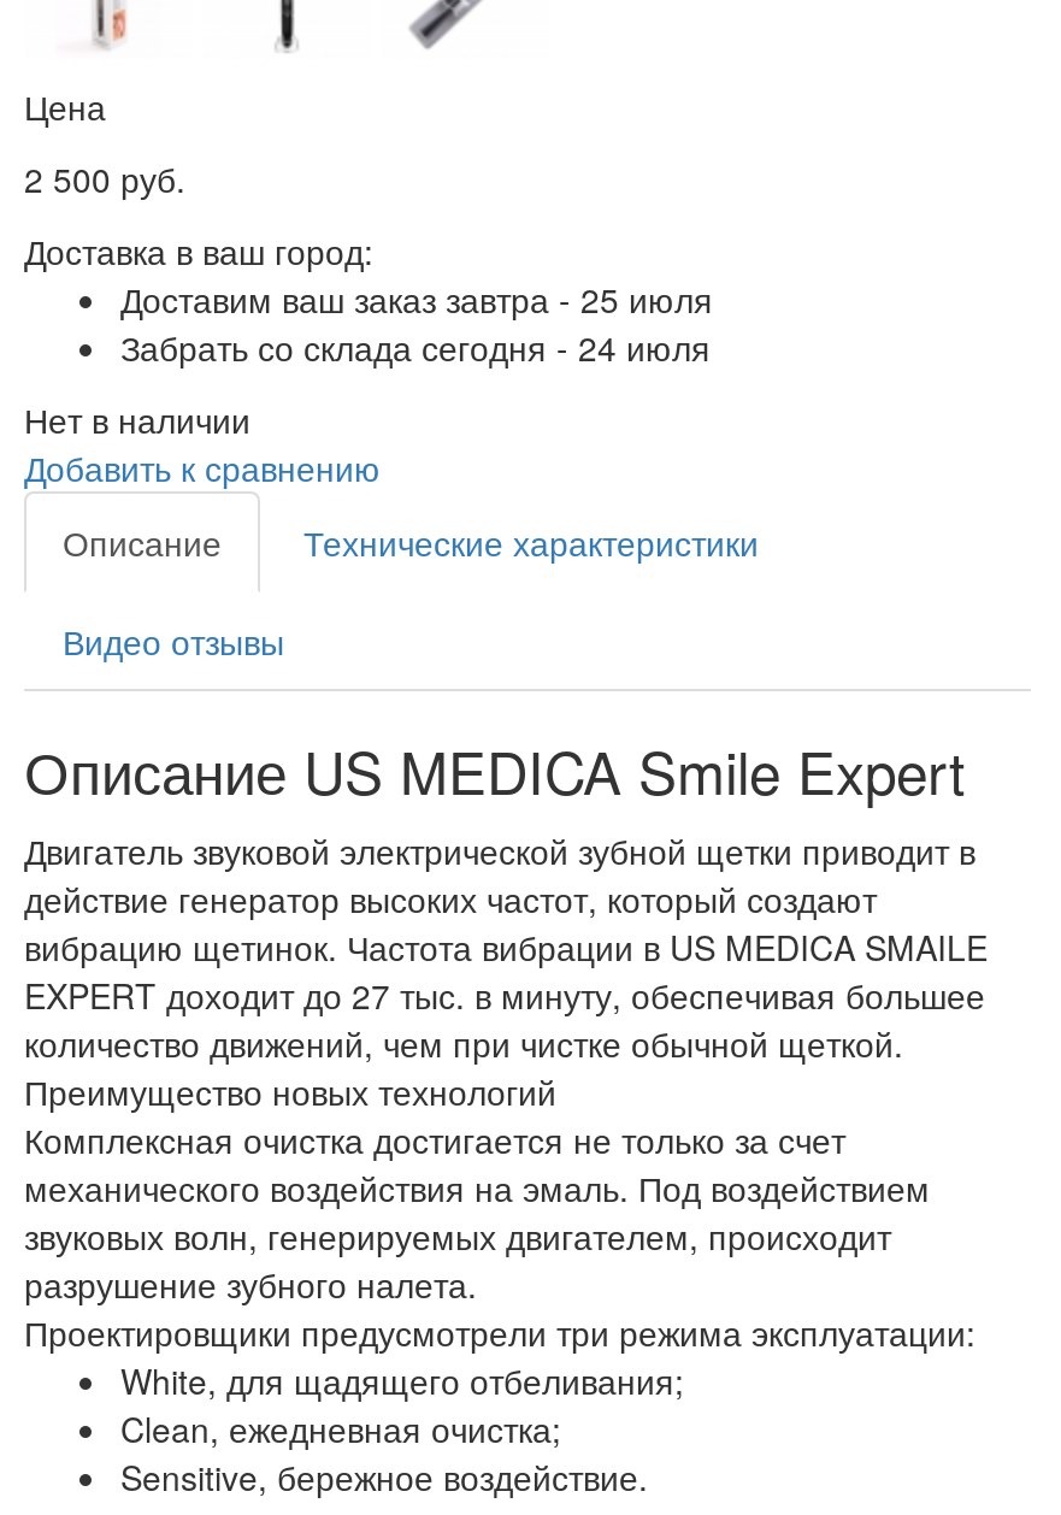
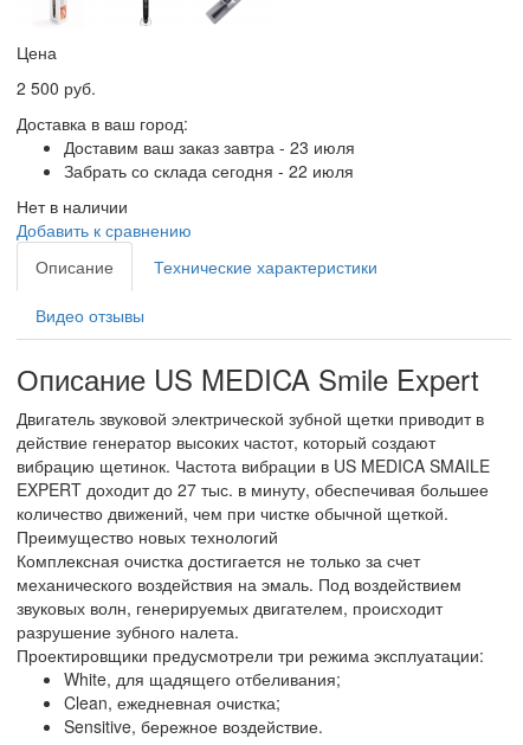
- Доставим ваш заказ завтра - 25 июля
+ Доставим ваш заказ завтра - 23 июля

- Забрать со склада сегодня - 24 июля
+ Забрать со склада сегодня - 22 июля
